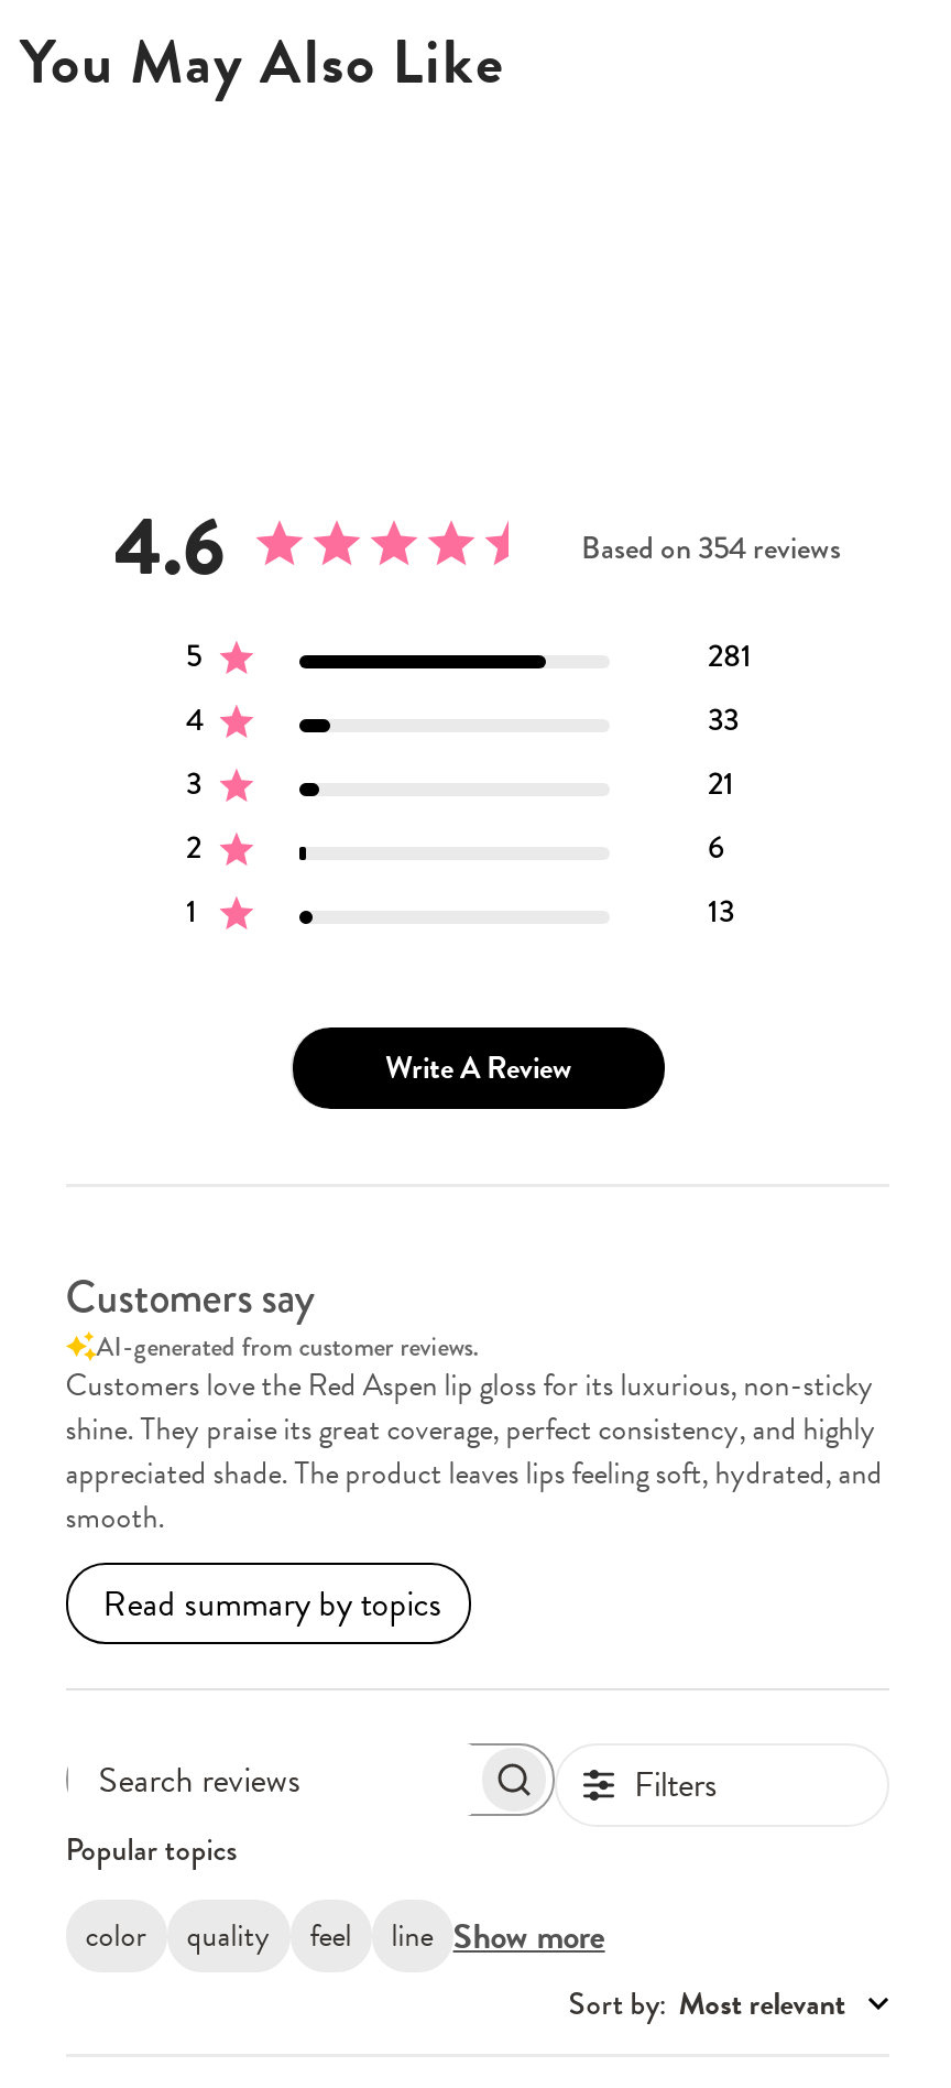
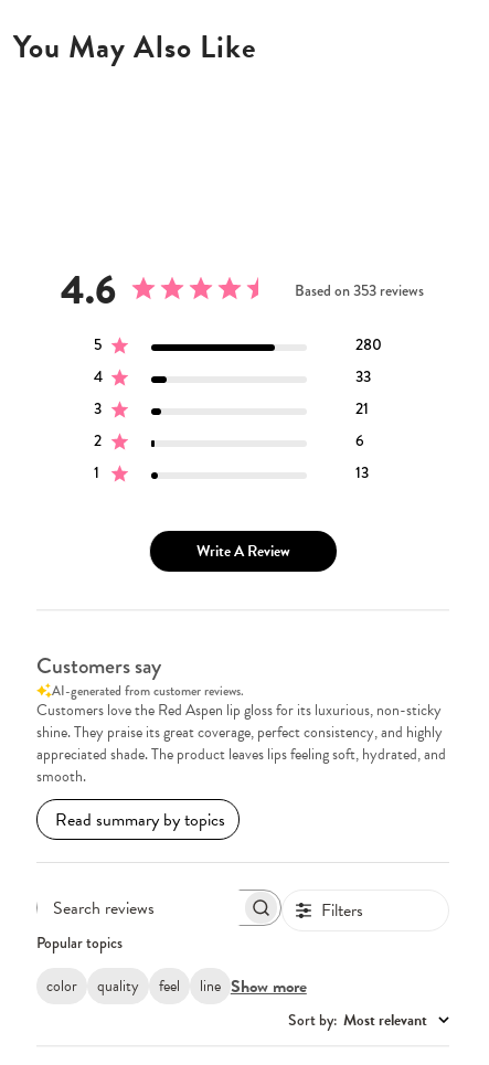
- Based on 354 reviews
+ Based on 353 reviews

- 281
+ 280
